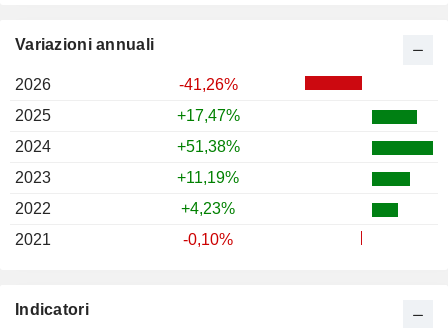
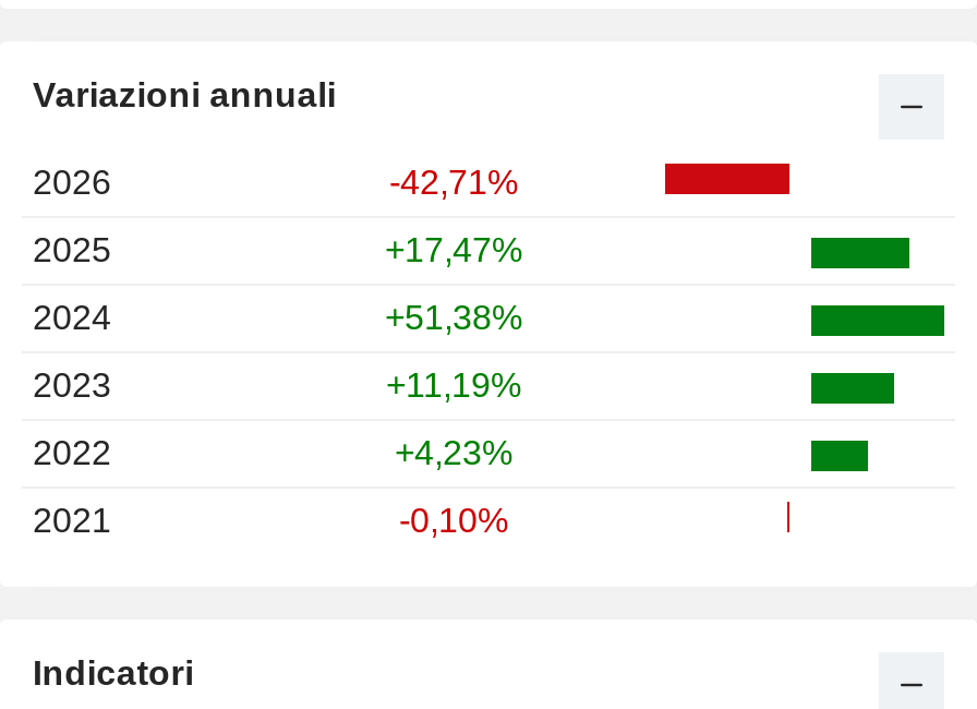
- -41,26%
+ -42,71%
